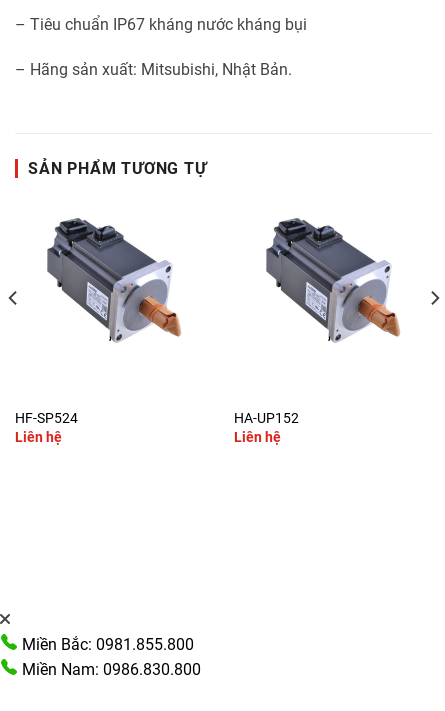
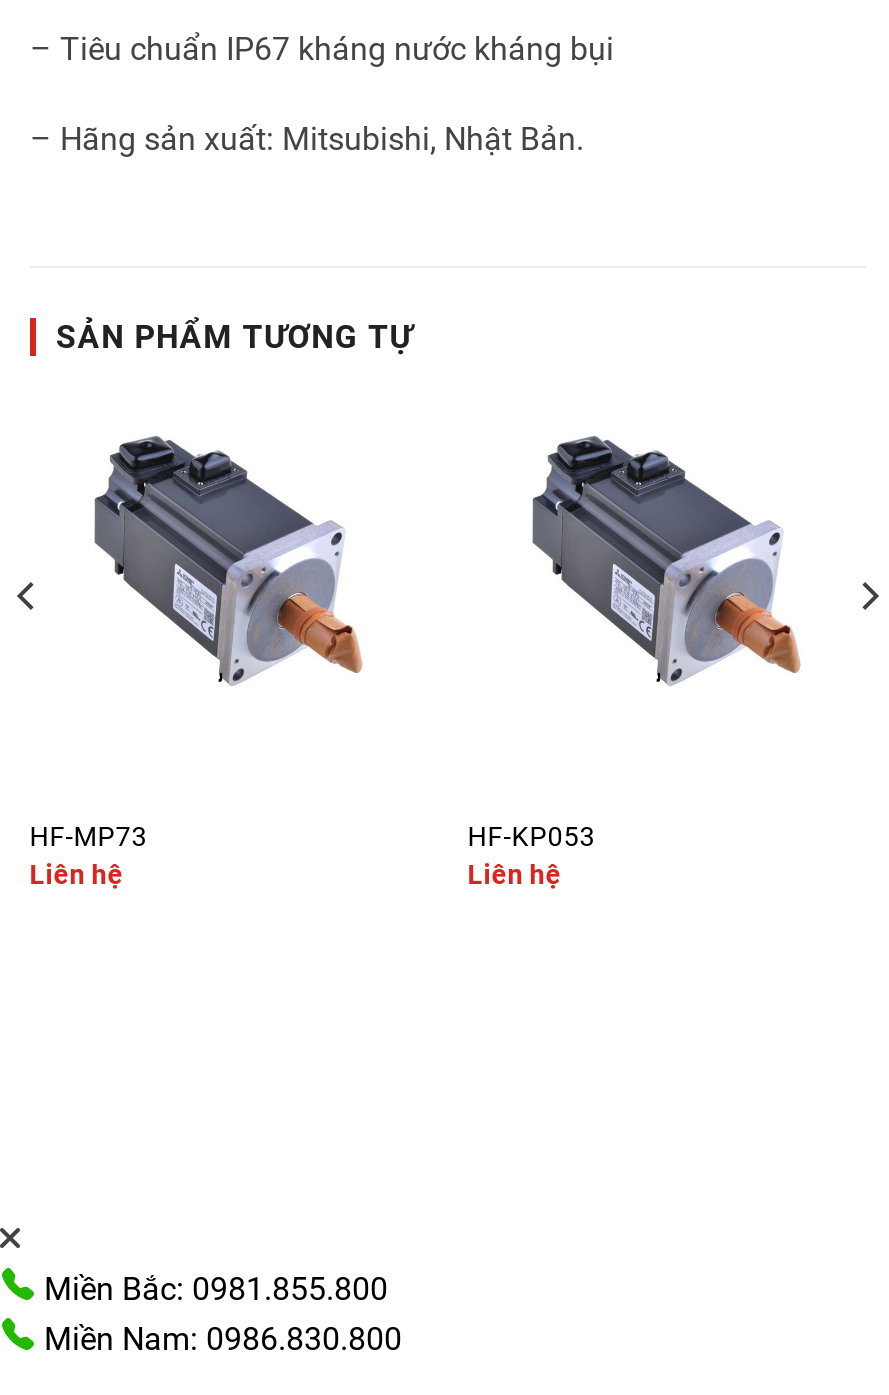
- HF-SP524
+ HF-MP73

- HA-UP152
+ HF-KP053
